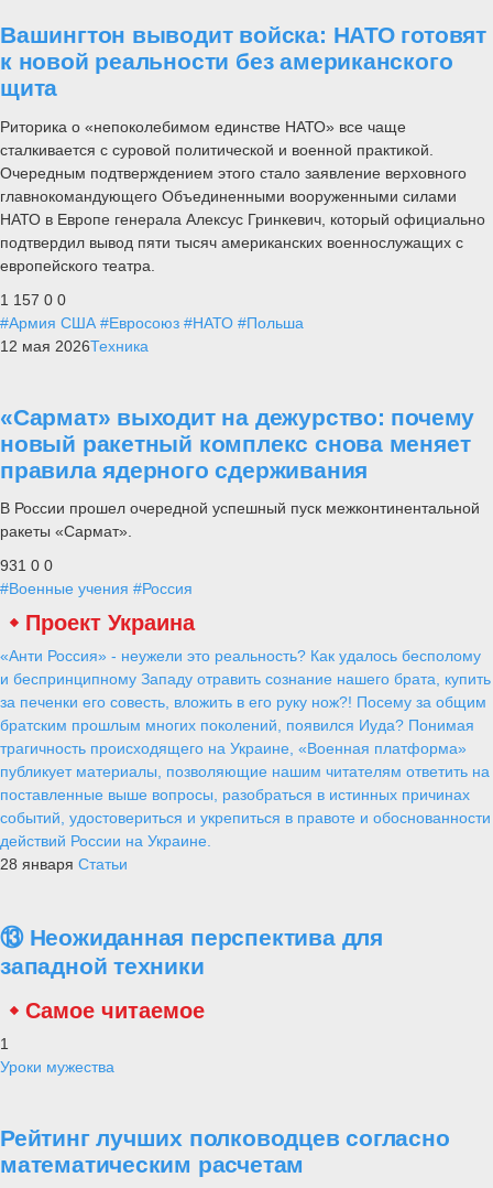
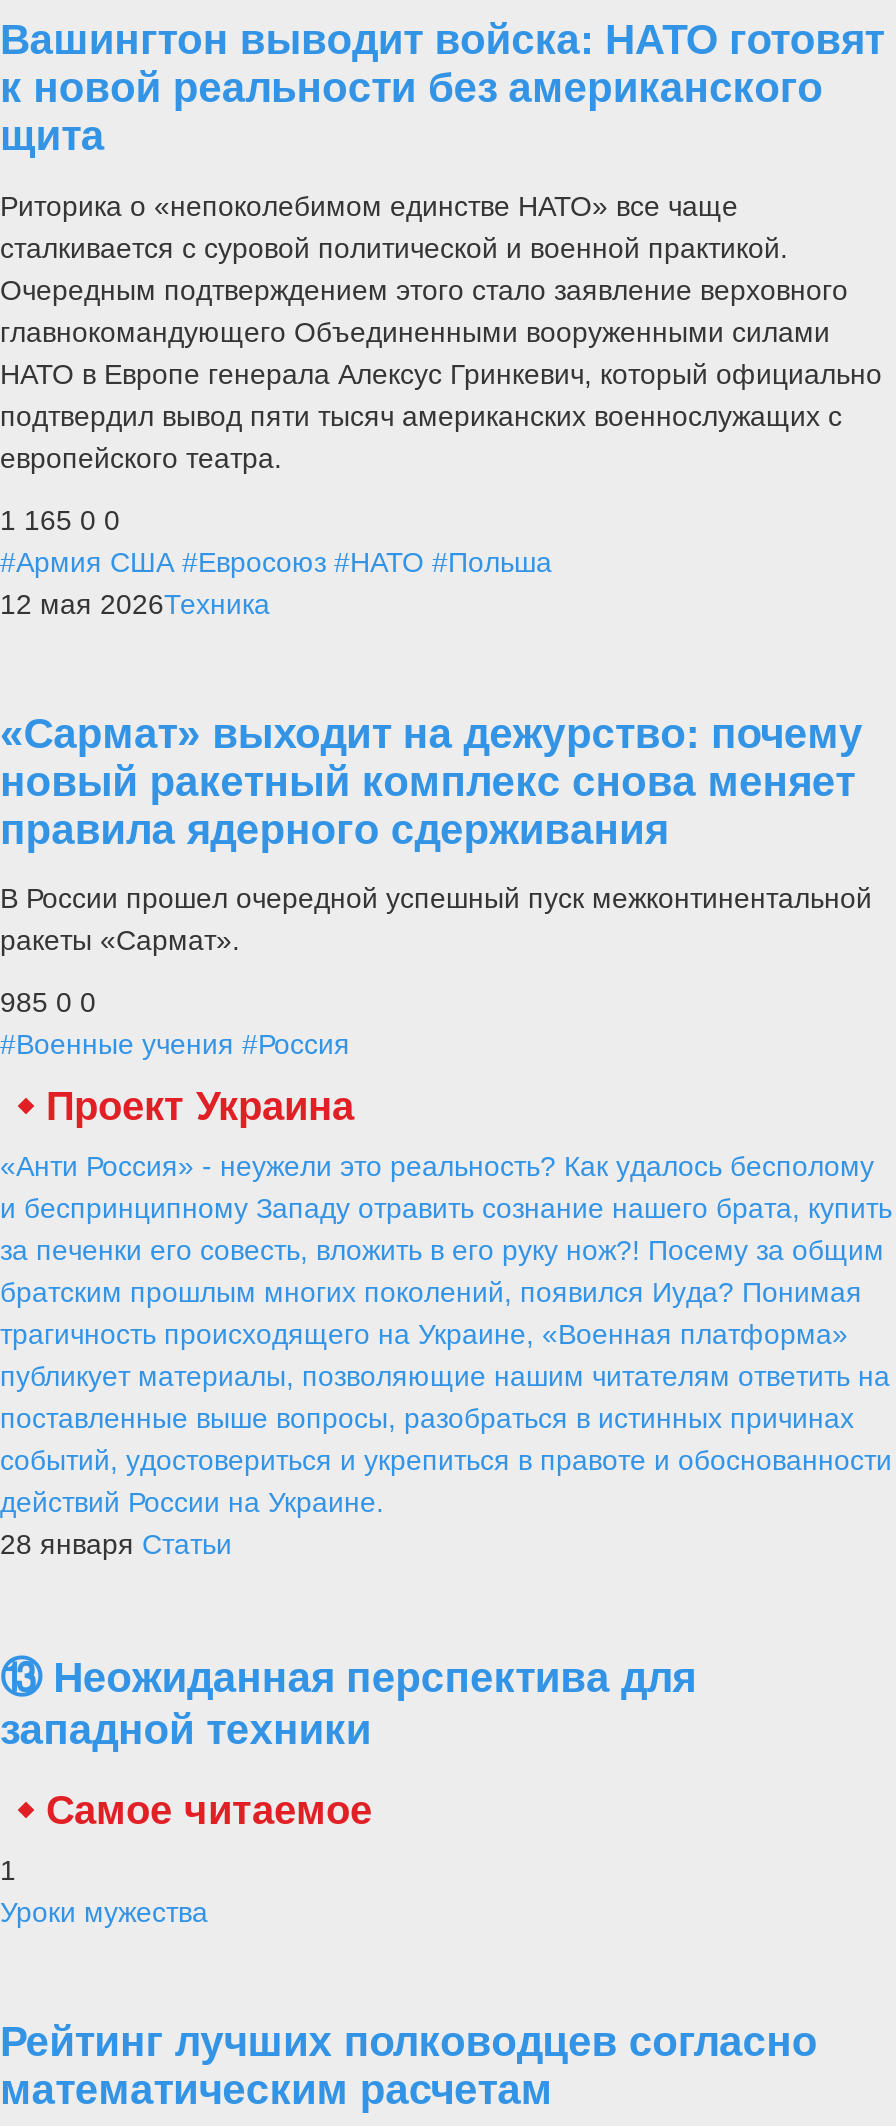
- 1 157 0 0
+ 1 165 0 0

- 931 0 0
+ 985 0 0
